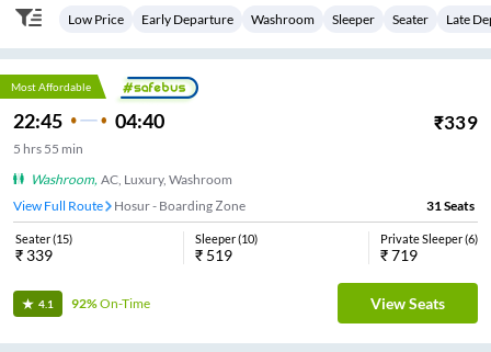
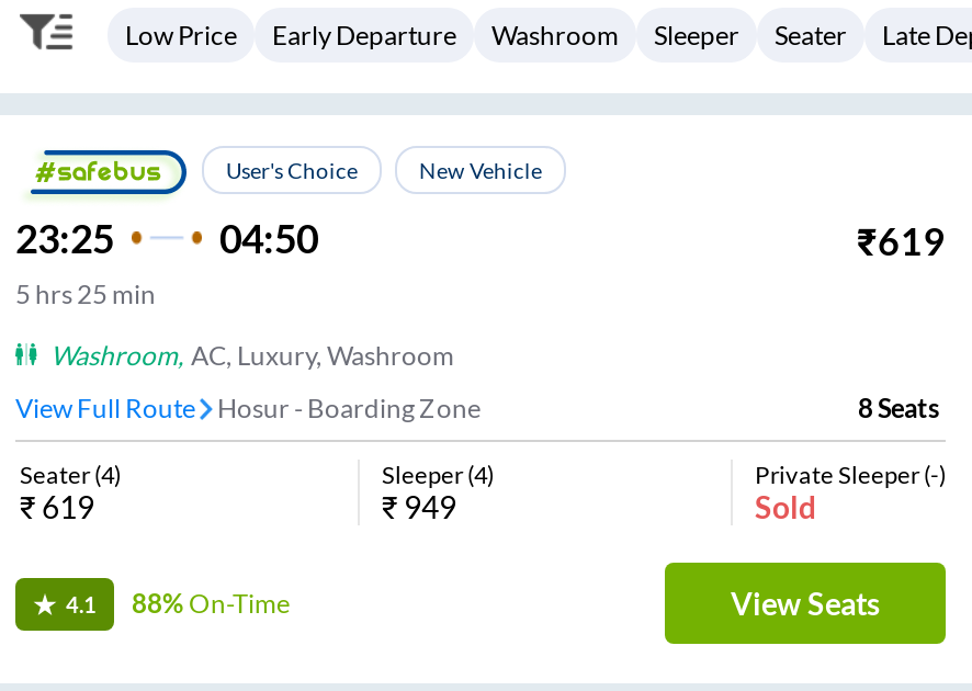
- Most Affordable
+ User's Choice
+ New Vehicle

- 22:45
- 04:40
- ₹339
- 5 hrs55 min
+ 23:25
+ 04:50
+ ₹619
+ 5 hrs25 min

- 31 Seats
+ 8 Seats

- Seater (15)
- ₹339
+ Seater (4)
+ ₹619

- Sleeper (10)
- ₹519
+ Sleeper (4)
+ ₹949

- Private Sleeper (6)
- ₹719
+ Private Sleeper (-)
+ Sold

- 4.1 92% On-Time
+ 4.1 88% On-Time
